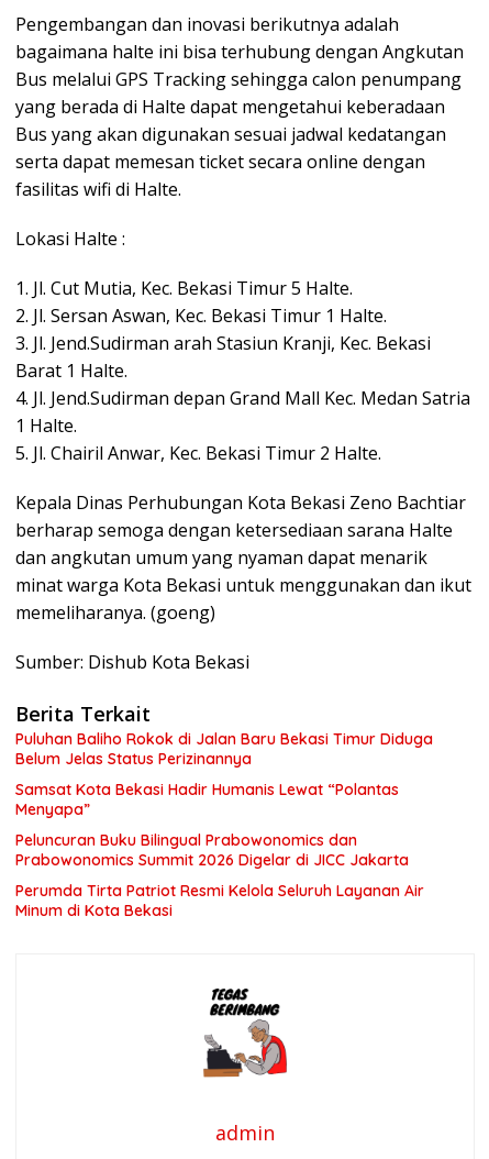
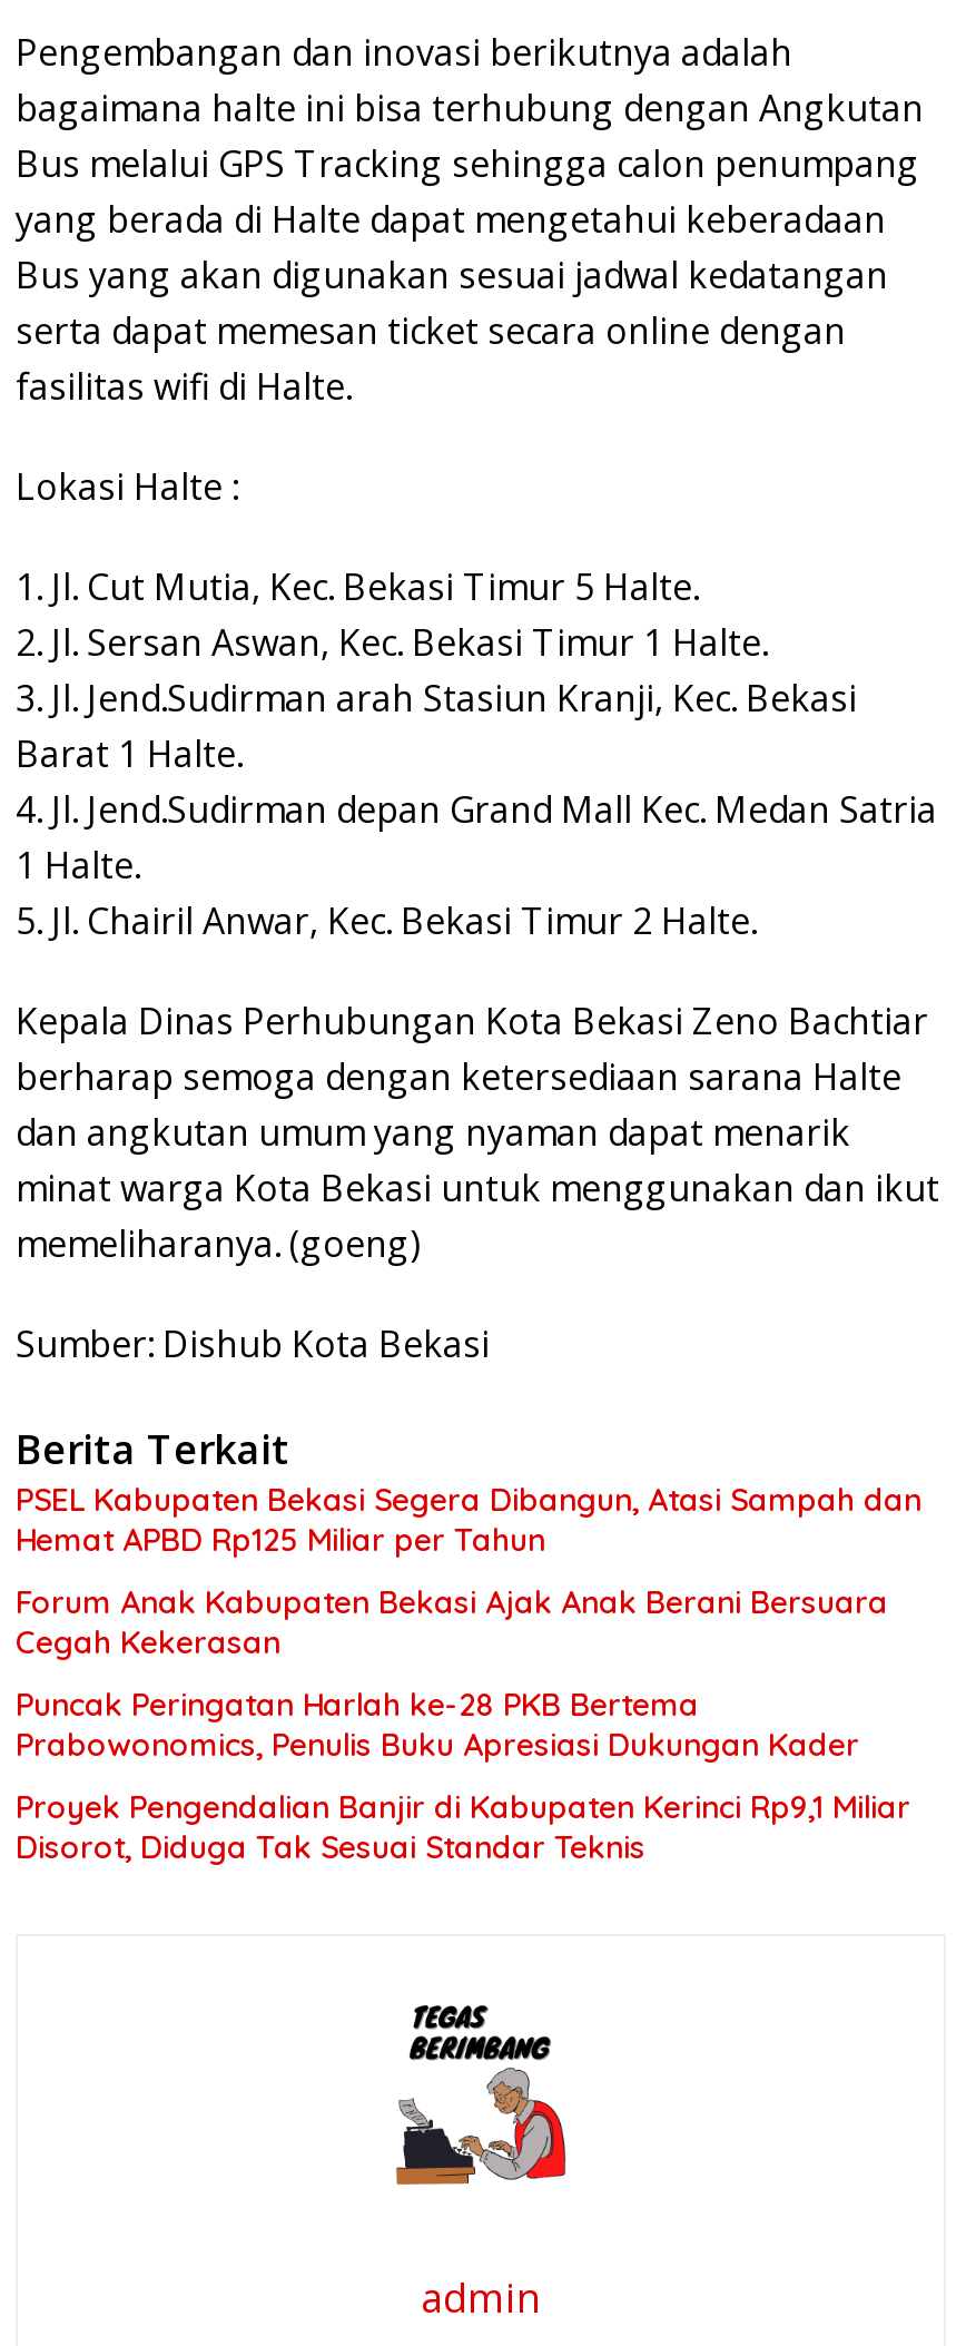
- Puluhan Baliho Rokok di Jalan Baru Bekasi Timur Diduga
- Belum Jelas Status Perizinannya
+ PSEL Kabupaten Bekasi Segera Dibangun, Atasi Sampah dan
+ Hemat APBD Rp125 Miliar per Tahun

- Samsat Kota Bekasi Hadir Humanis Lewat “Polantas
- Menyapa”
+ Forum Anak Kabupaten Bekasi Ajak Anak Berani Bersuara
+ Cegah Kekerasan

- Peluncuran Buku Bilingual Prabowonomics dan
- Prabowonomics Summit 2026 Digelar di JICC Jakarta
+ Puncak Peringatan Harlah ke-28 PKB Bertema
+ Prabowonomics, Penulis Buku Apresiasi Dukungan Kader

- Perumda Tirta Patriot Resmi Kelola Seluruh Layanan Air
- Minum di Kota Bekasi
+ Proyek Pengendalian Banjir di Kabupaten Kerinci Rp9,1 Miliar
+ Disorot, Diduga Tak Sesuai Standar Teknis
